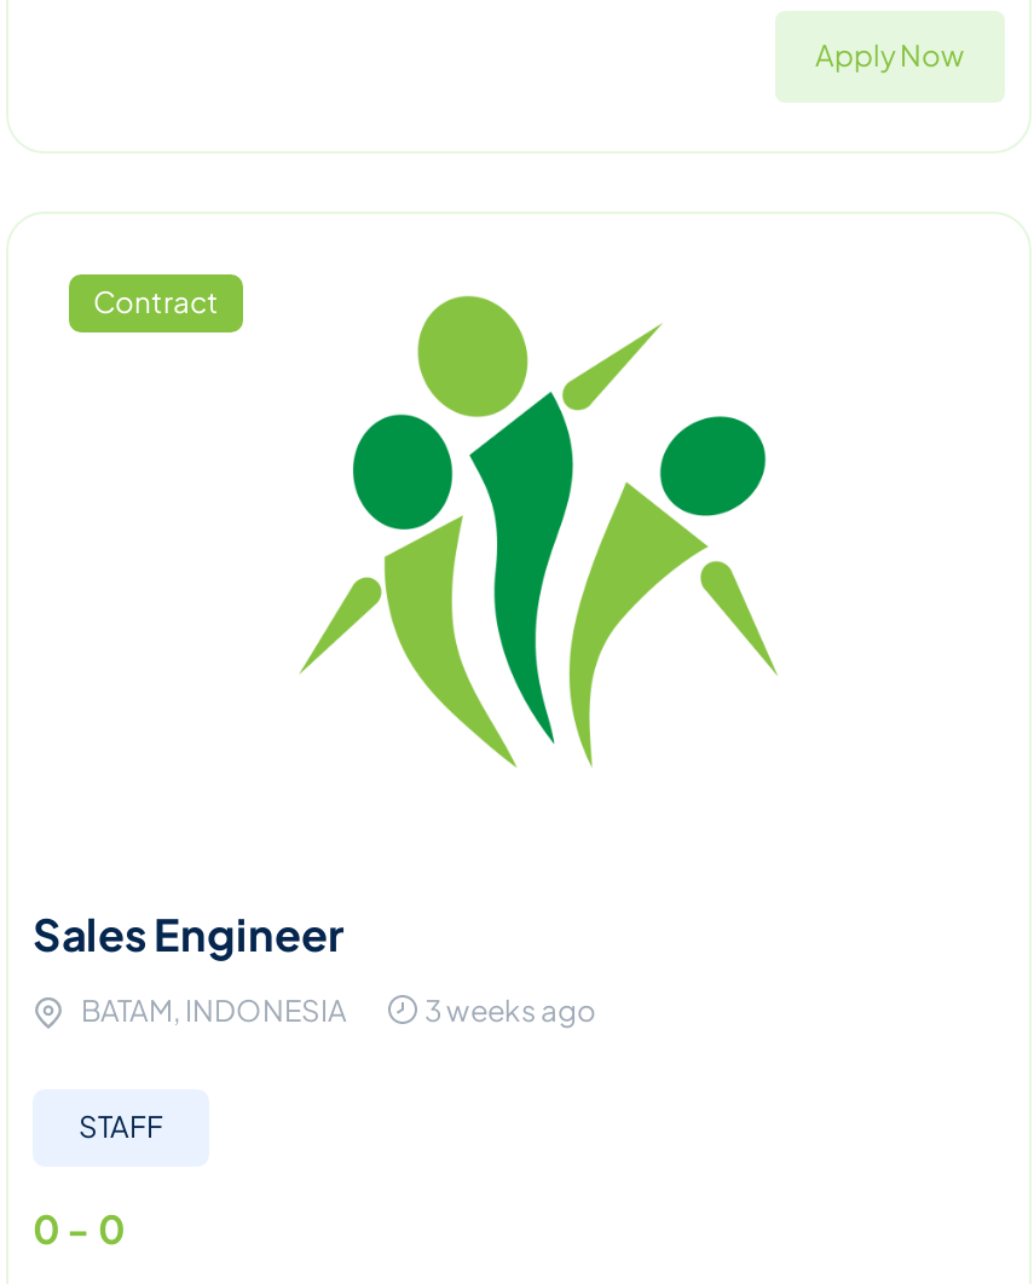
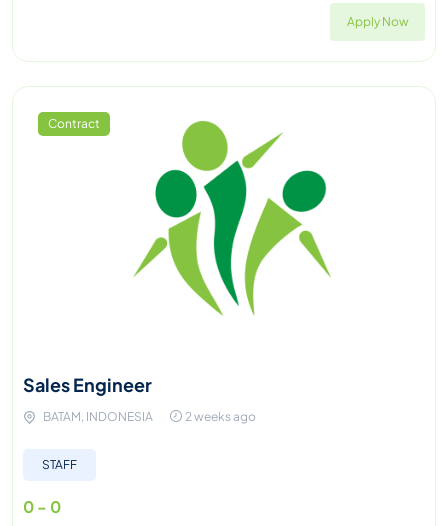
- 3 weeks ago
+ 2 weeks ago
